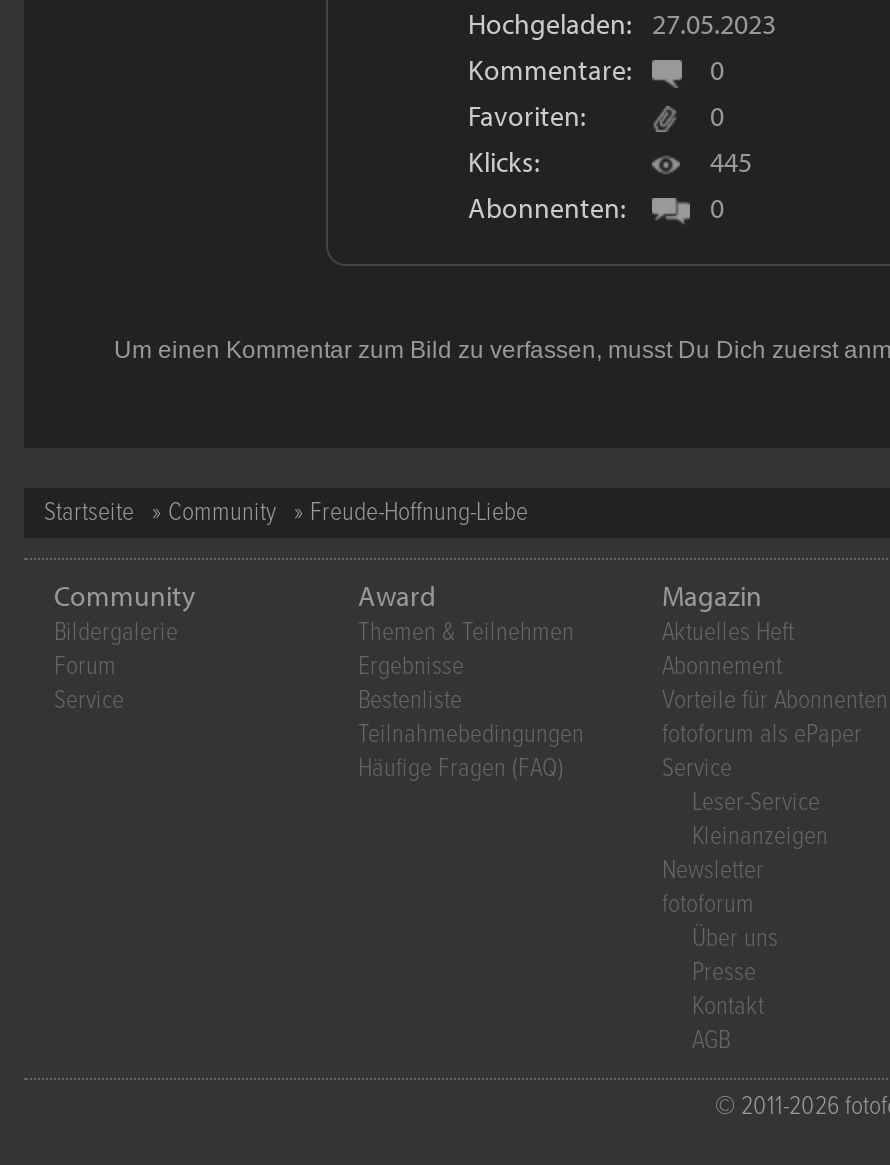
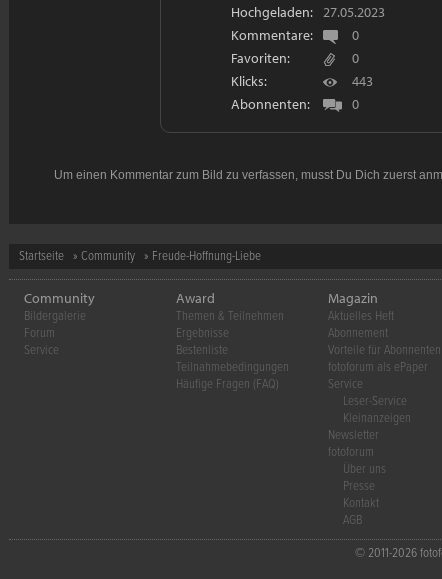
- 445
+ 443
